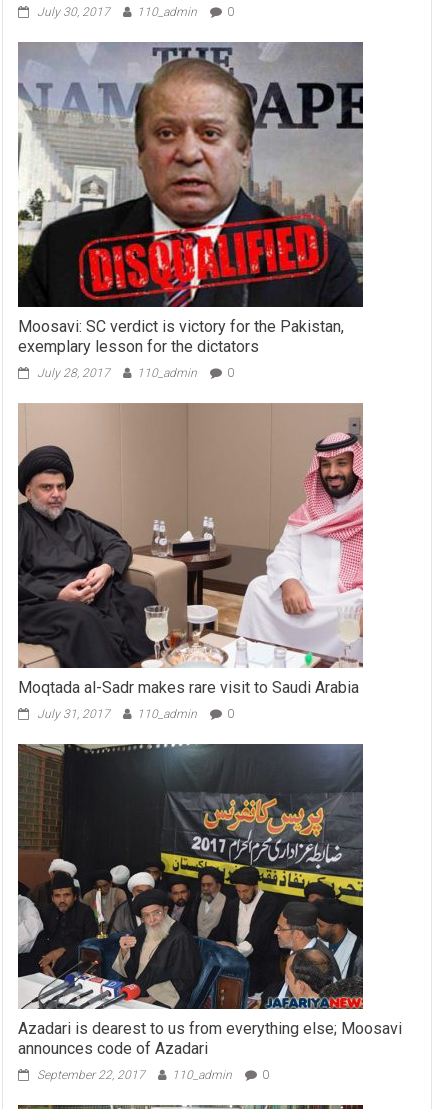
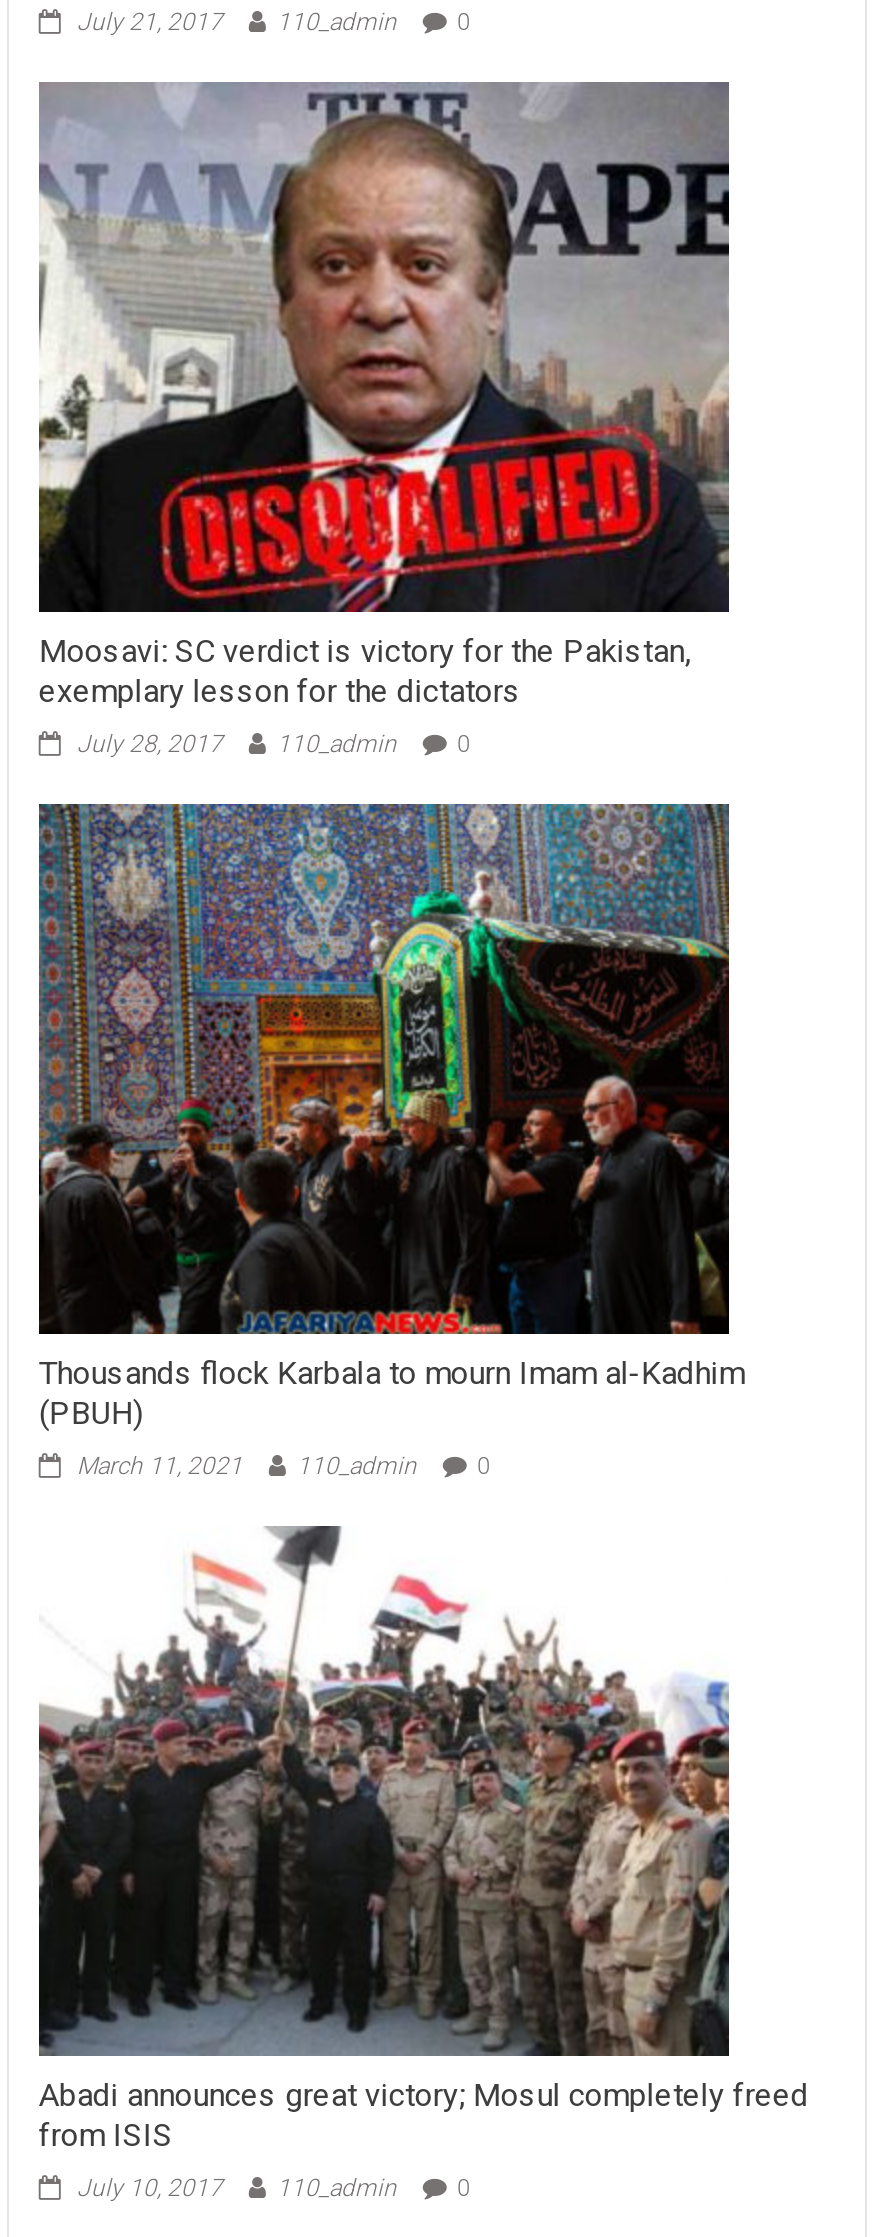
- July 30, 2017 110_admin
+ July 21, 2017 110_admin

- [image]
- Moqtada al-Sadr makes rare visit to Saudi Arabia
+ [image]
+ Thousands flock Karbala to mourn Imam al-Kadhim
+ (PBUH)

- July 31, 2017 110_admin
+ March 11, 2021 110_admin

- [image]
- Azadari is dearest to us from everything else; Moosavi
- announces code of Azadari
+ [image]
+ Abadi announces great victory; Mosul completely freed
+ from ISIS

- September 22, 2017 110_admin
+ July 10, 2017 110_admin
